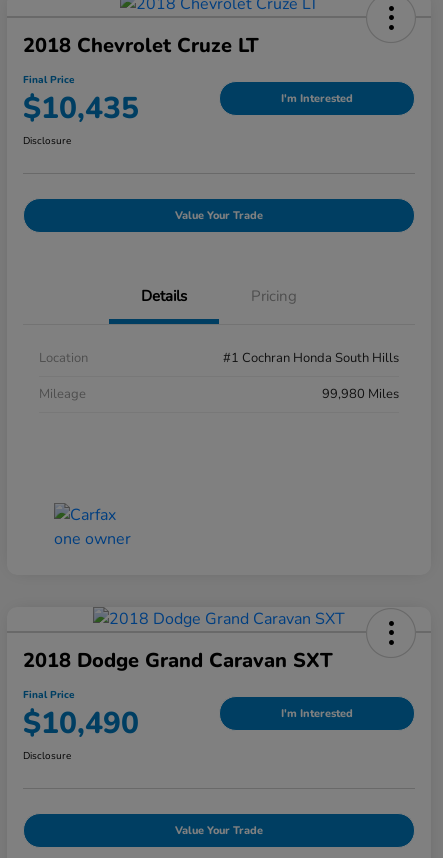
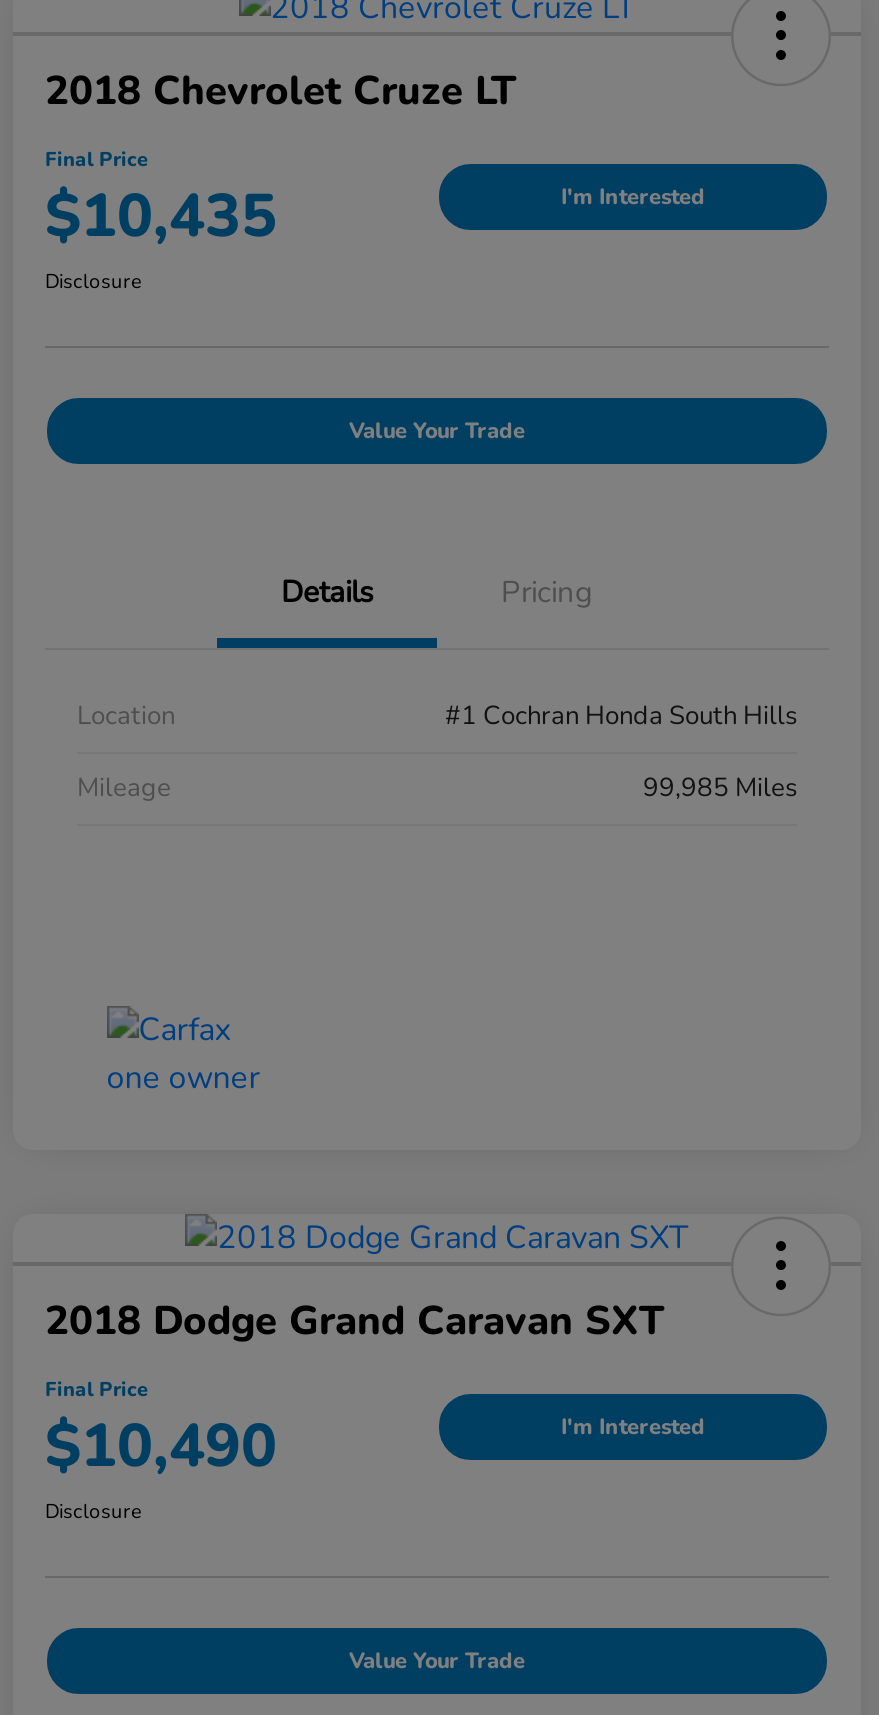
- 99,980 Miles
+ 99,985 Miles
